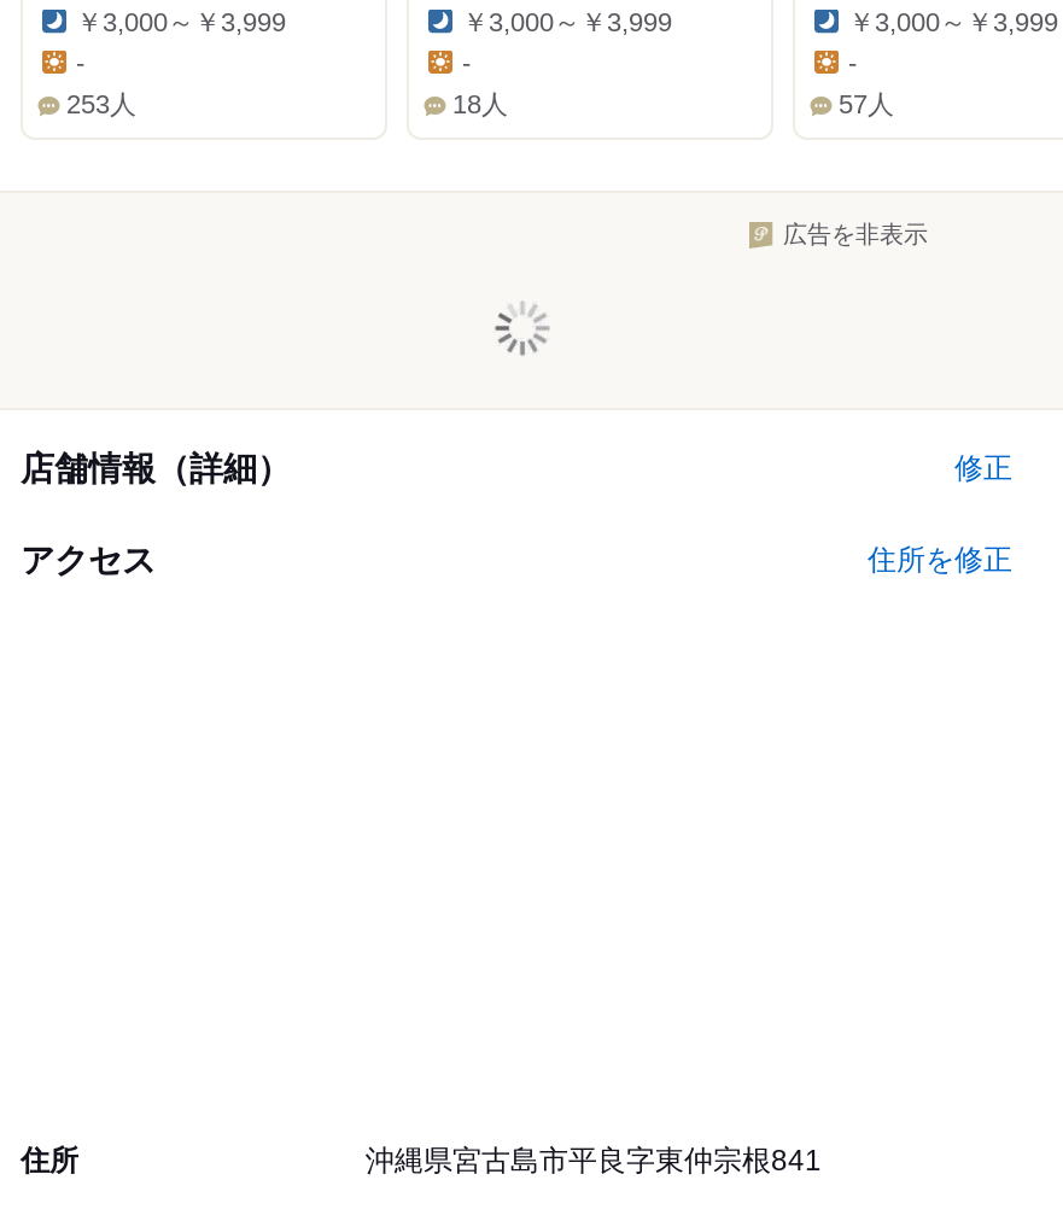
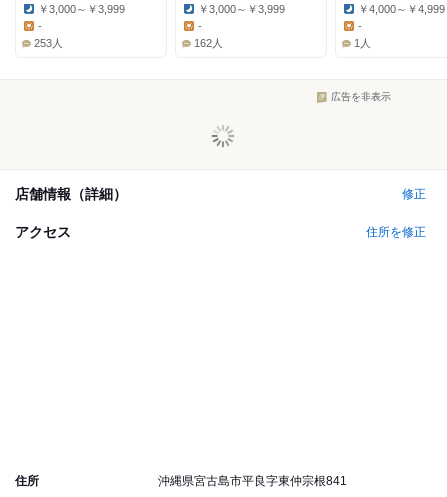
- ￥3,000～￥3,999
+ ￥4,000～￥4,999

- 18人
+ 162人

- 57人
+ 1人
